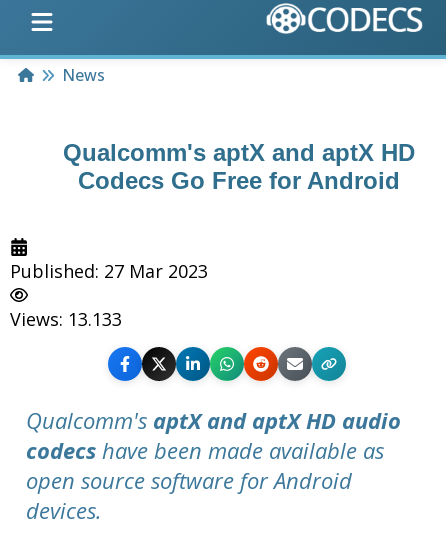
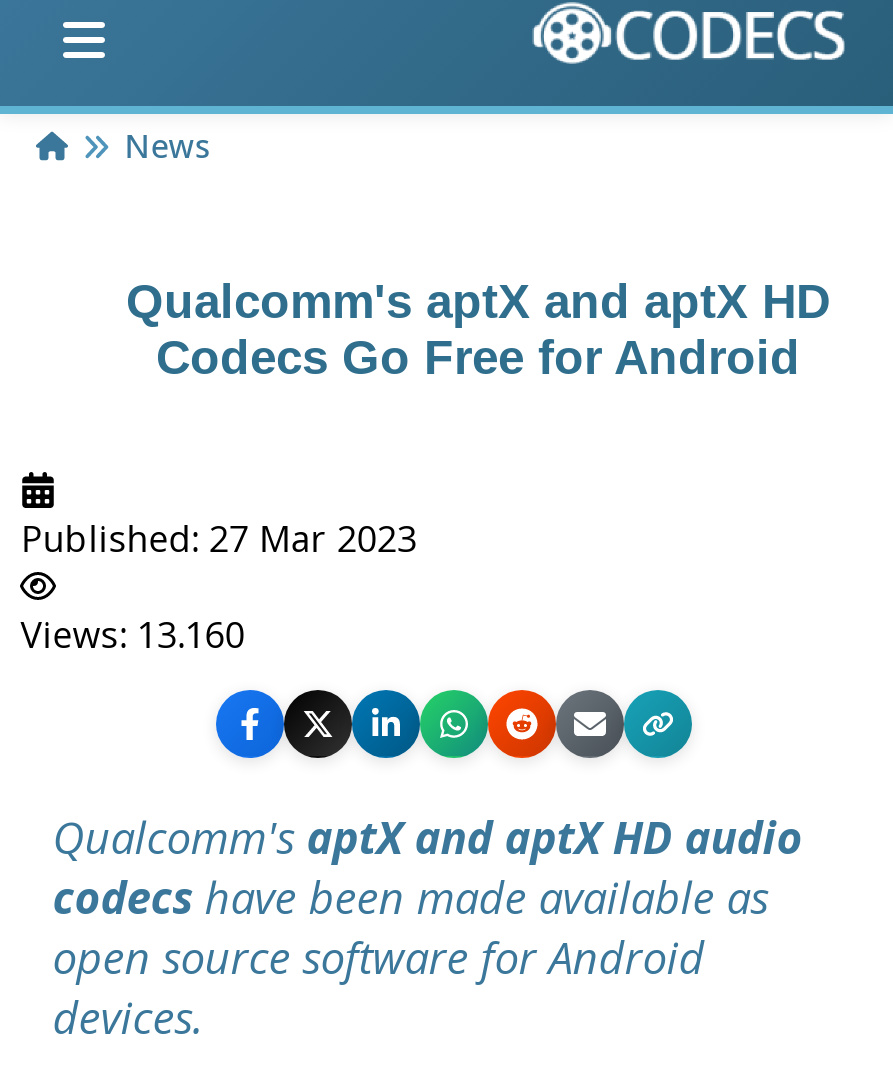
- Views: 13.133
+ Views: 13.160
